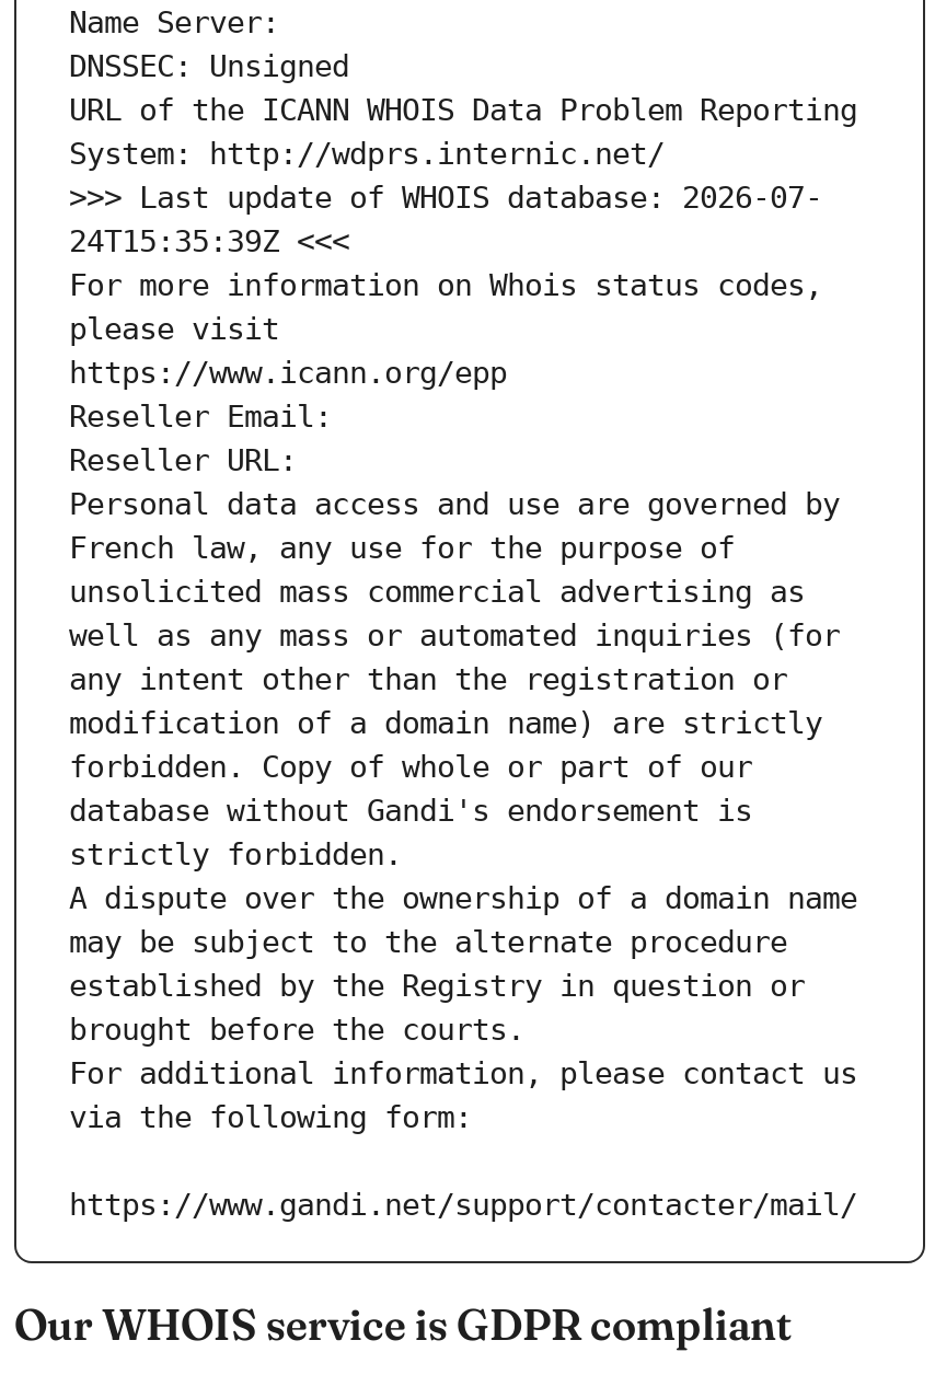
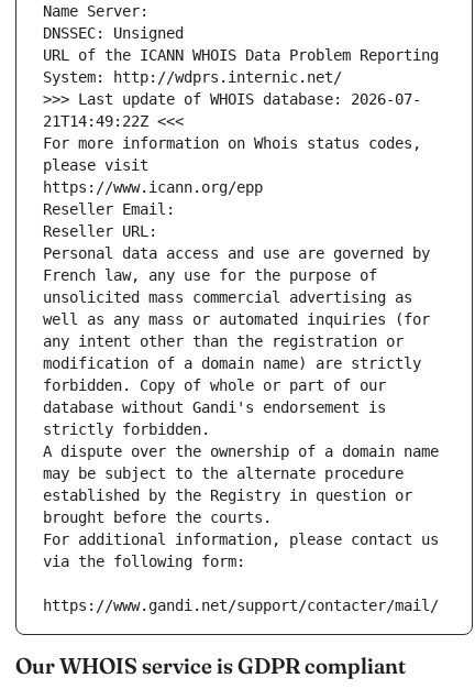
- 24T15:35:39Z <<<
+ 21T14:49:22Z <<<
